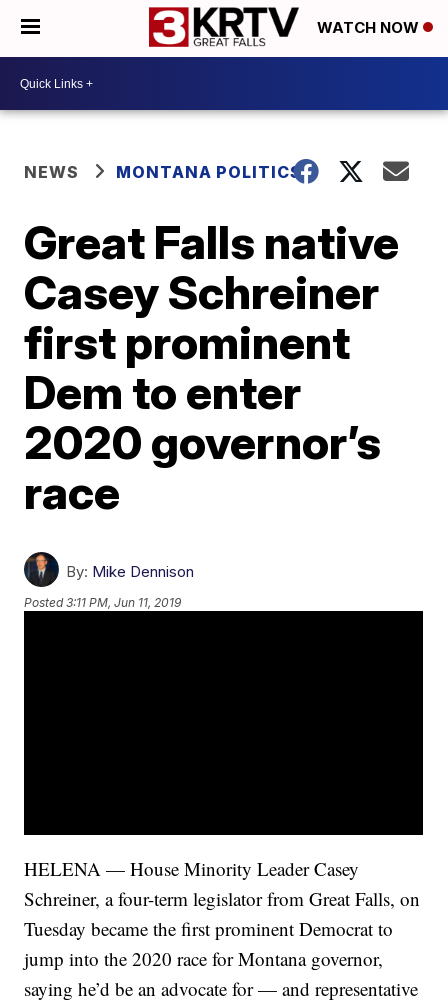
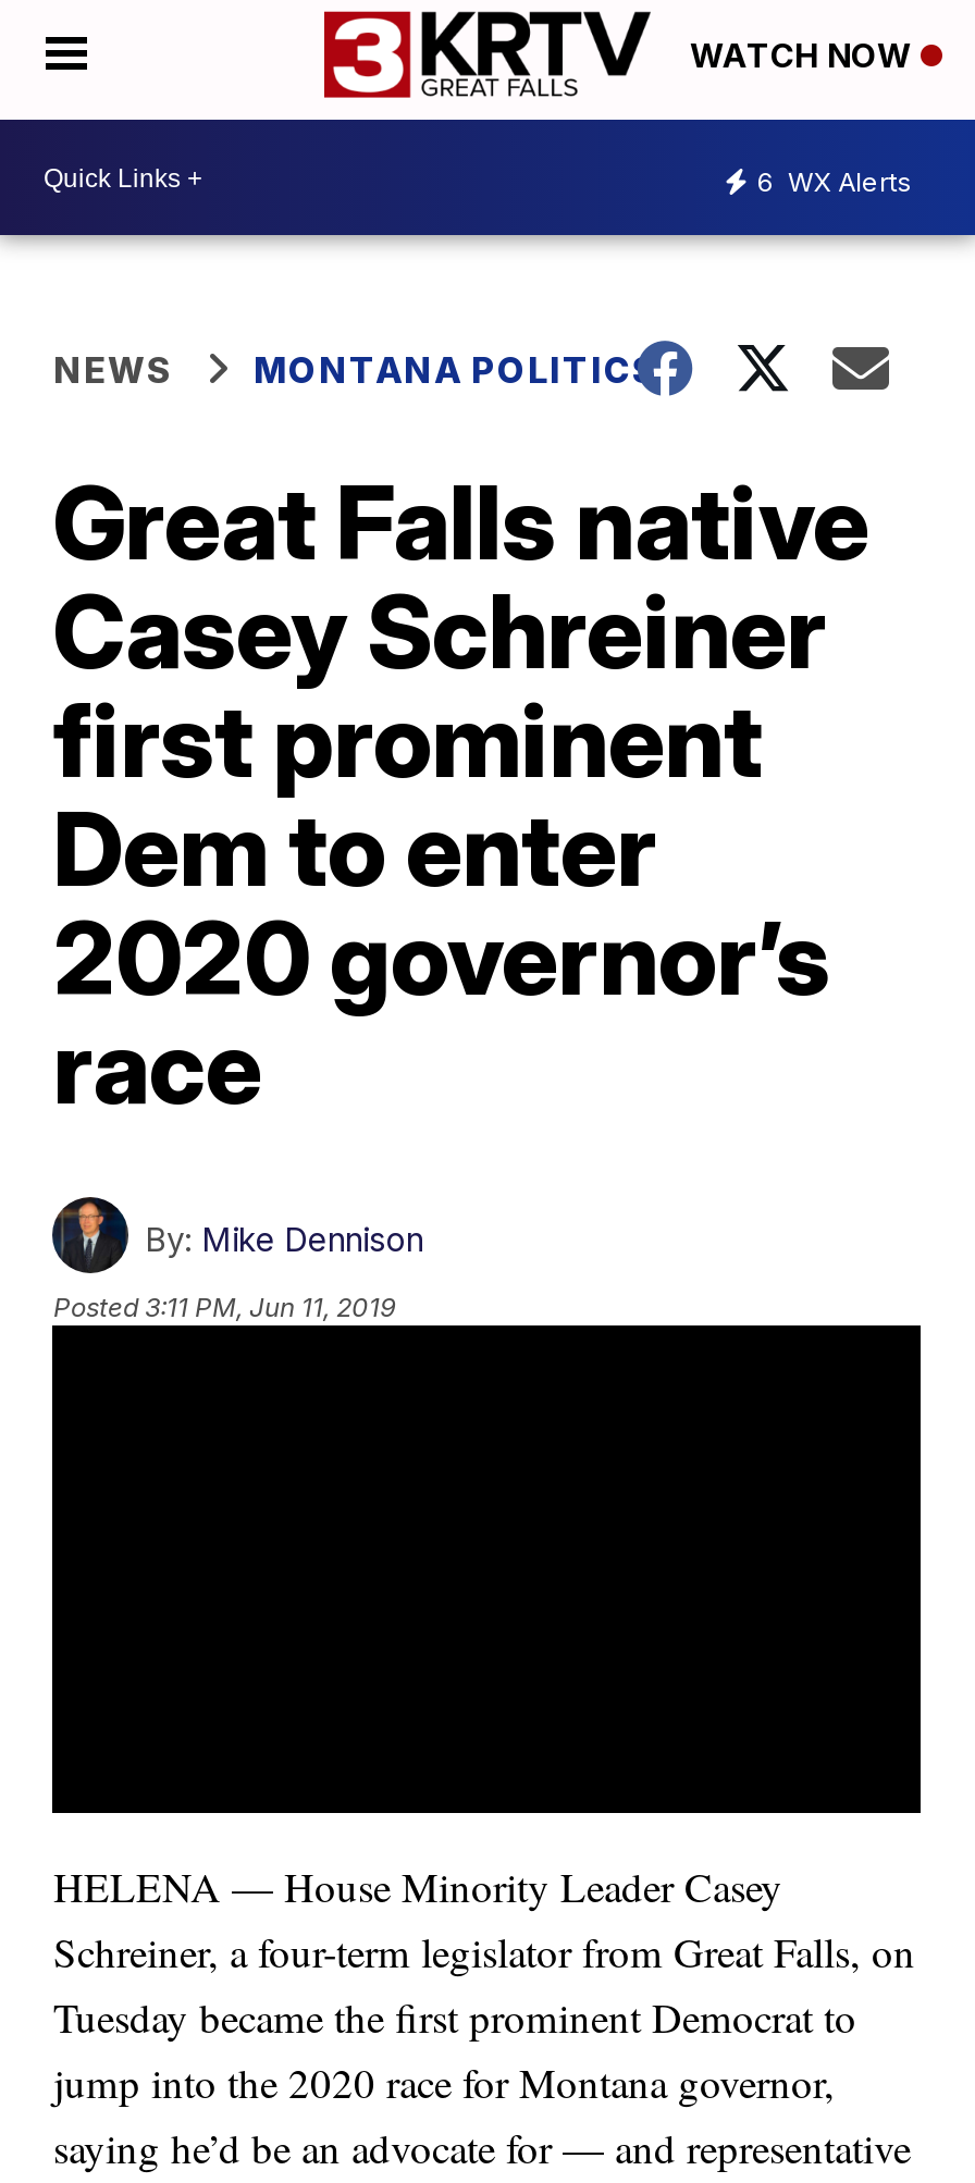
+ 6 WX Alerts
